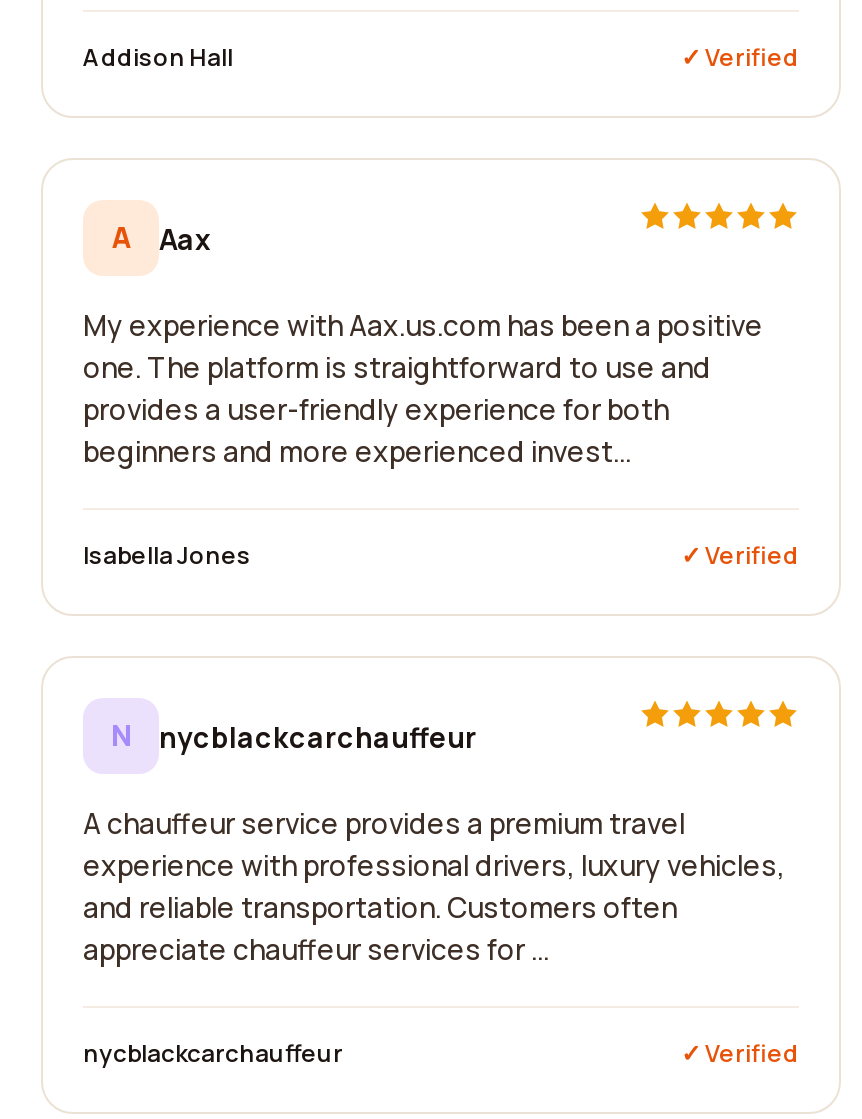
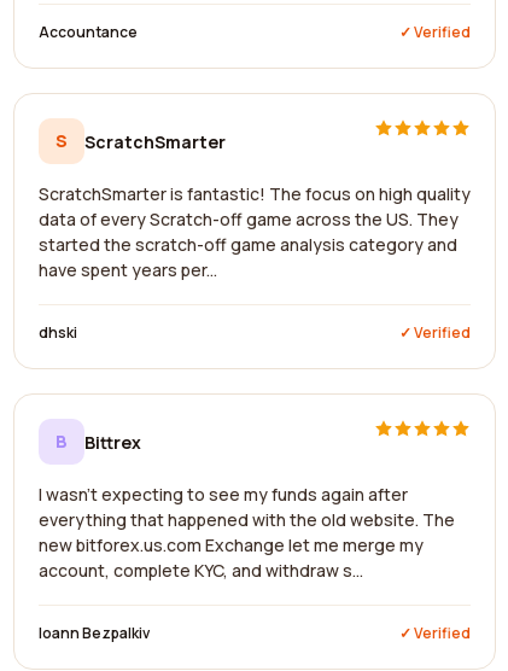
- Addison Hall
+ Accountance

- A
- Aax
+ S
+ ScratchSmarter

- My experience with Aax.us.com has been a positive
- one. The platform is straightforward to use and
- provides a user-friendly experience for both
- beginners and more experienced invest...
+ ScratchSmarter is fantastic! The focus on high quality
+ data of every Scratch-off game across the US. They
+ started the scratch-off game analysis category and
+ have spent years per...

- Isabella Jones
+ dhski

- N
- nycblackcarchauffeur
+ B
+ Bittrex

- A chauffeur service provides a premium travel
- experience with professional drivers, luxury vehicles,
- and reliable transportation. Customers often
- appreciate chauffeur services for ...
+ I wasn't expecting to see my funds again after
+ everything that happened with the old website. The
+ new bitforex.us.com Exchange let me merge my
+ account, complete KYC, and withdraw s...

- nycblackcarchauffeur
+ Ioann Bezpalkiv
